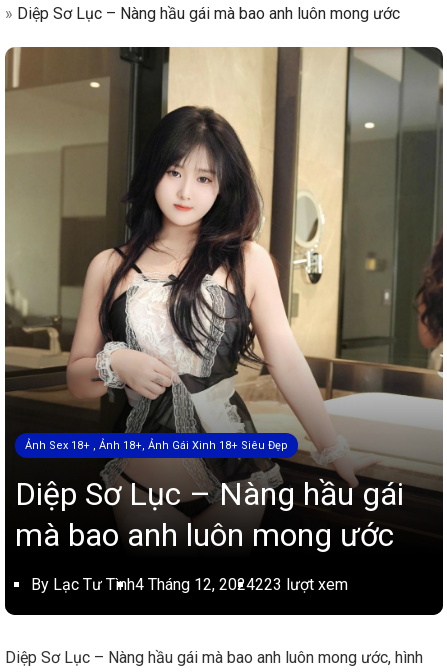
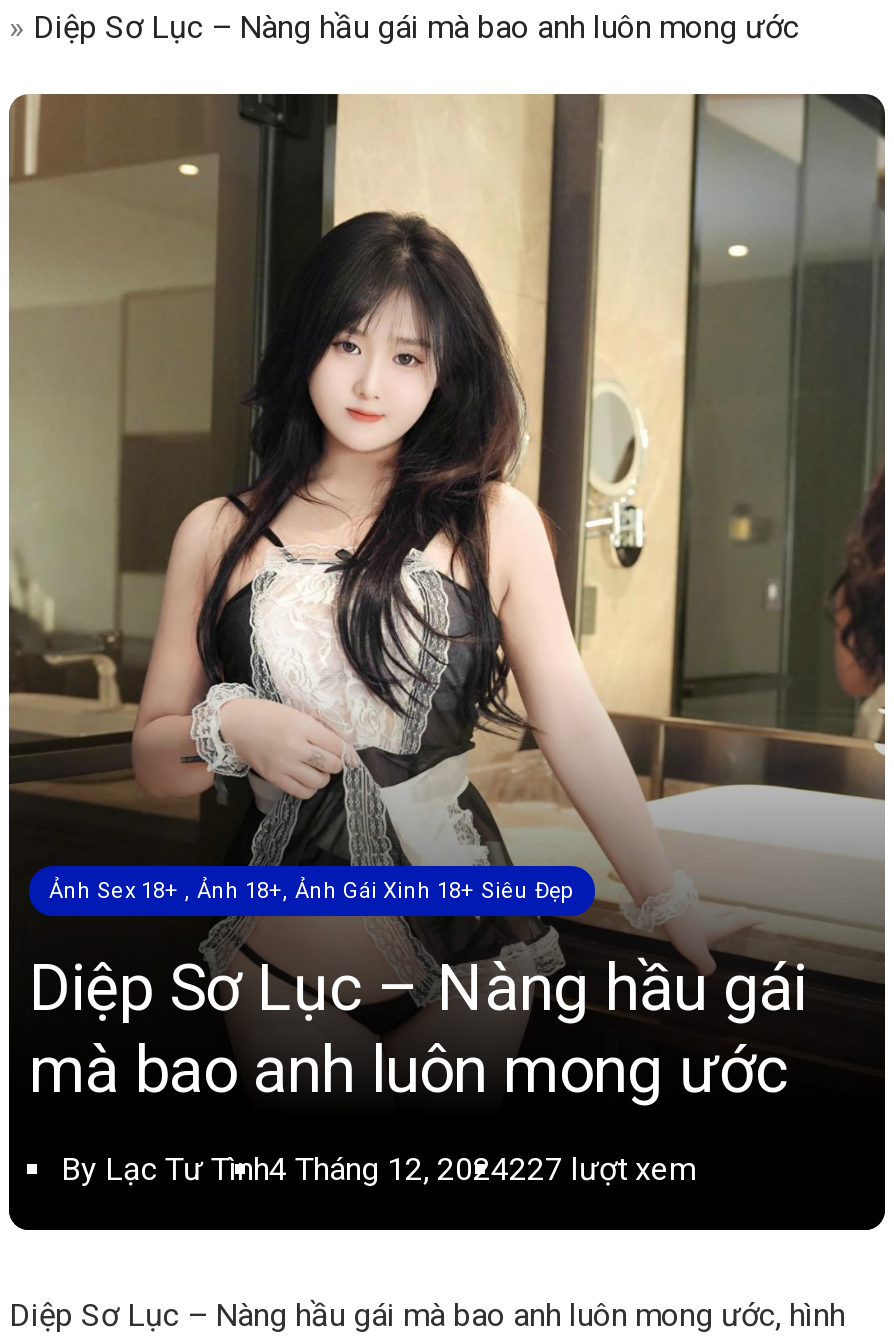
- By Lạc Tư Tình4 Tháng 12, 2024223 lượt xem
+ By Lạc Tư Tình4 Tháng 12, 2024227 lượt xem
